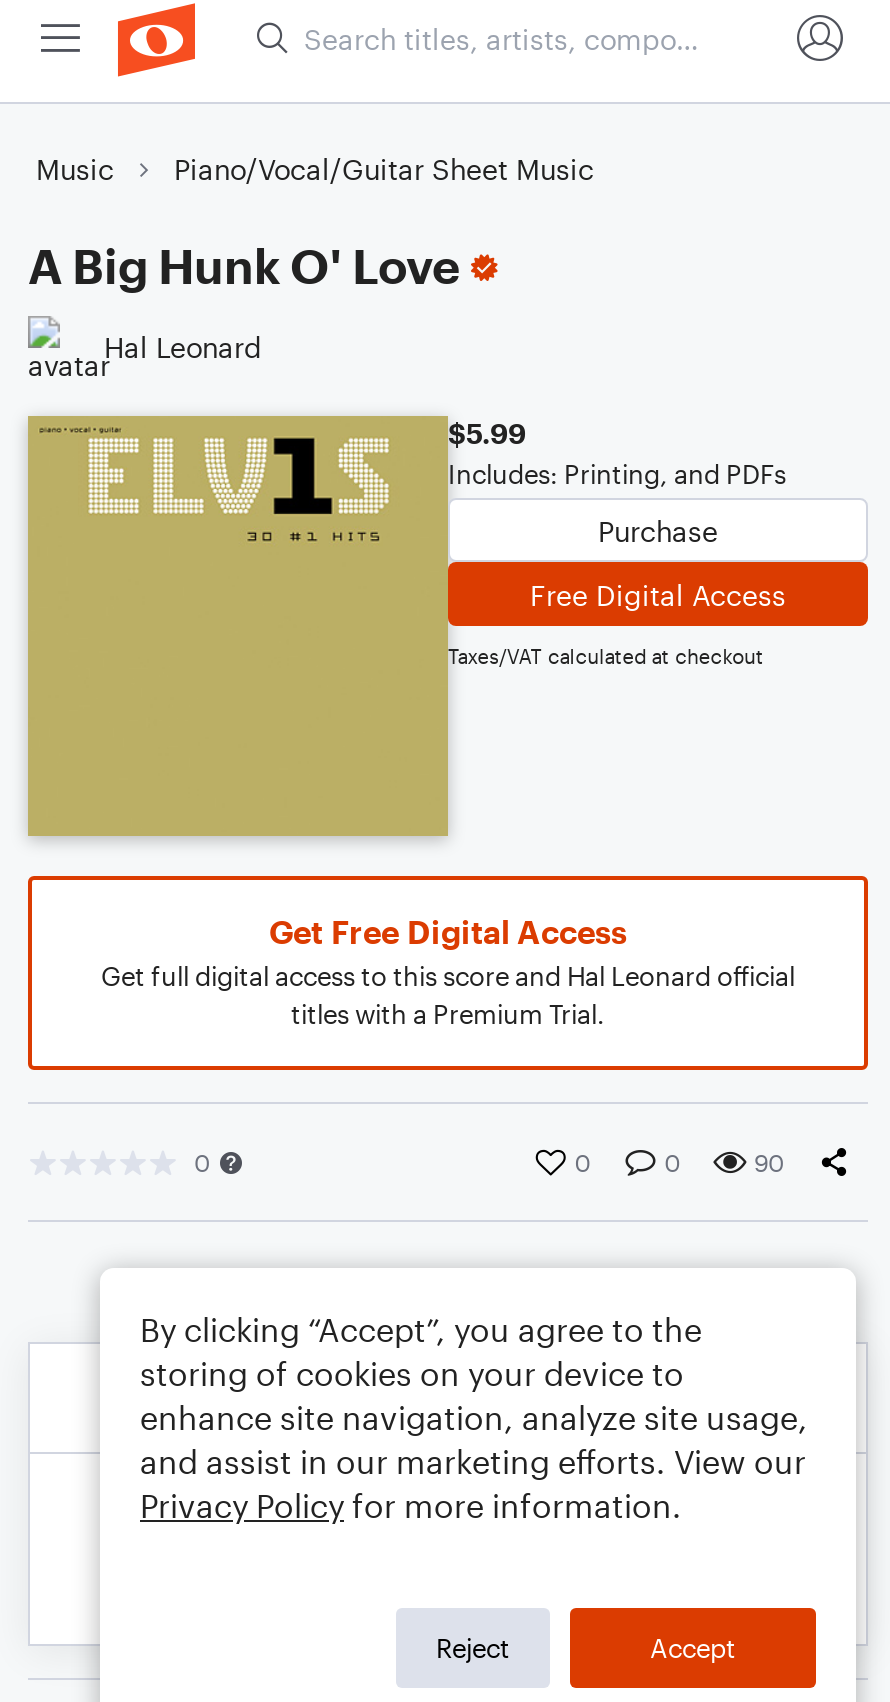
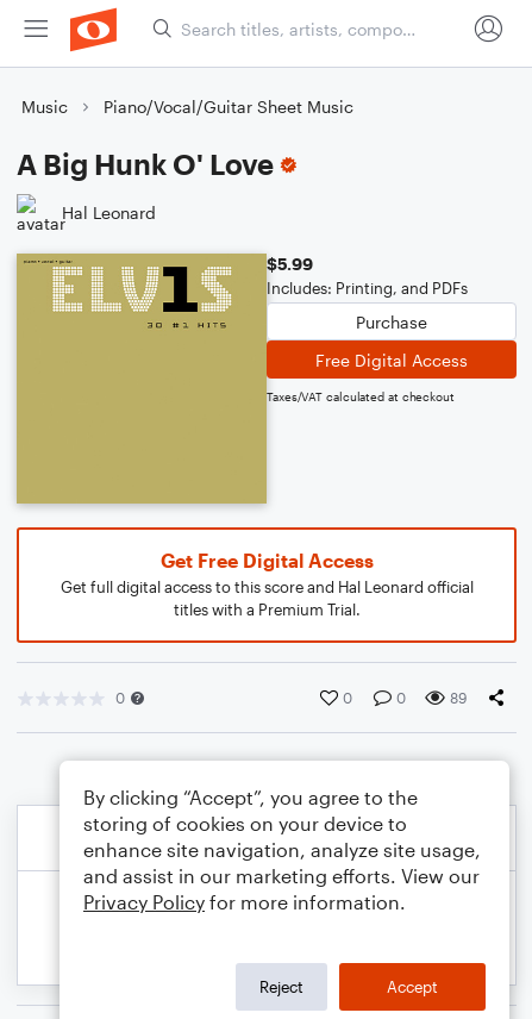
- 90
+ 89
